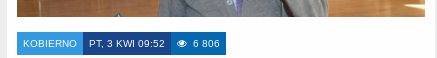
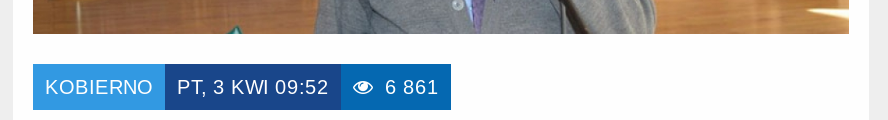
- KOBIERNO PT, 3 KWI 09:52 6 806
+ KOBIERNO PT, 3 KWI 09:52 6 861
